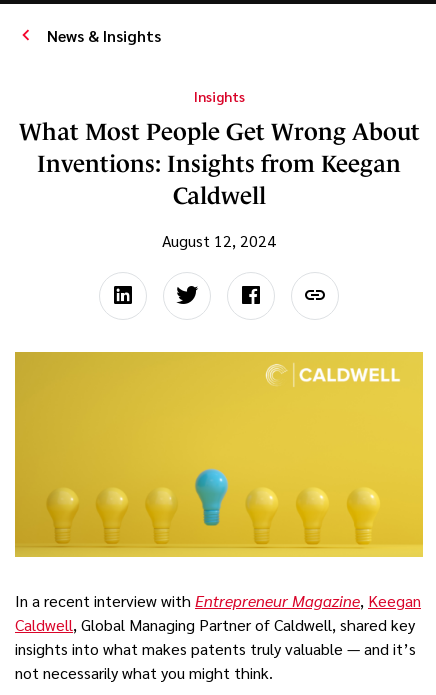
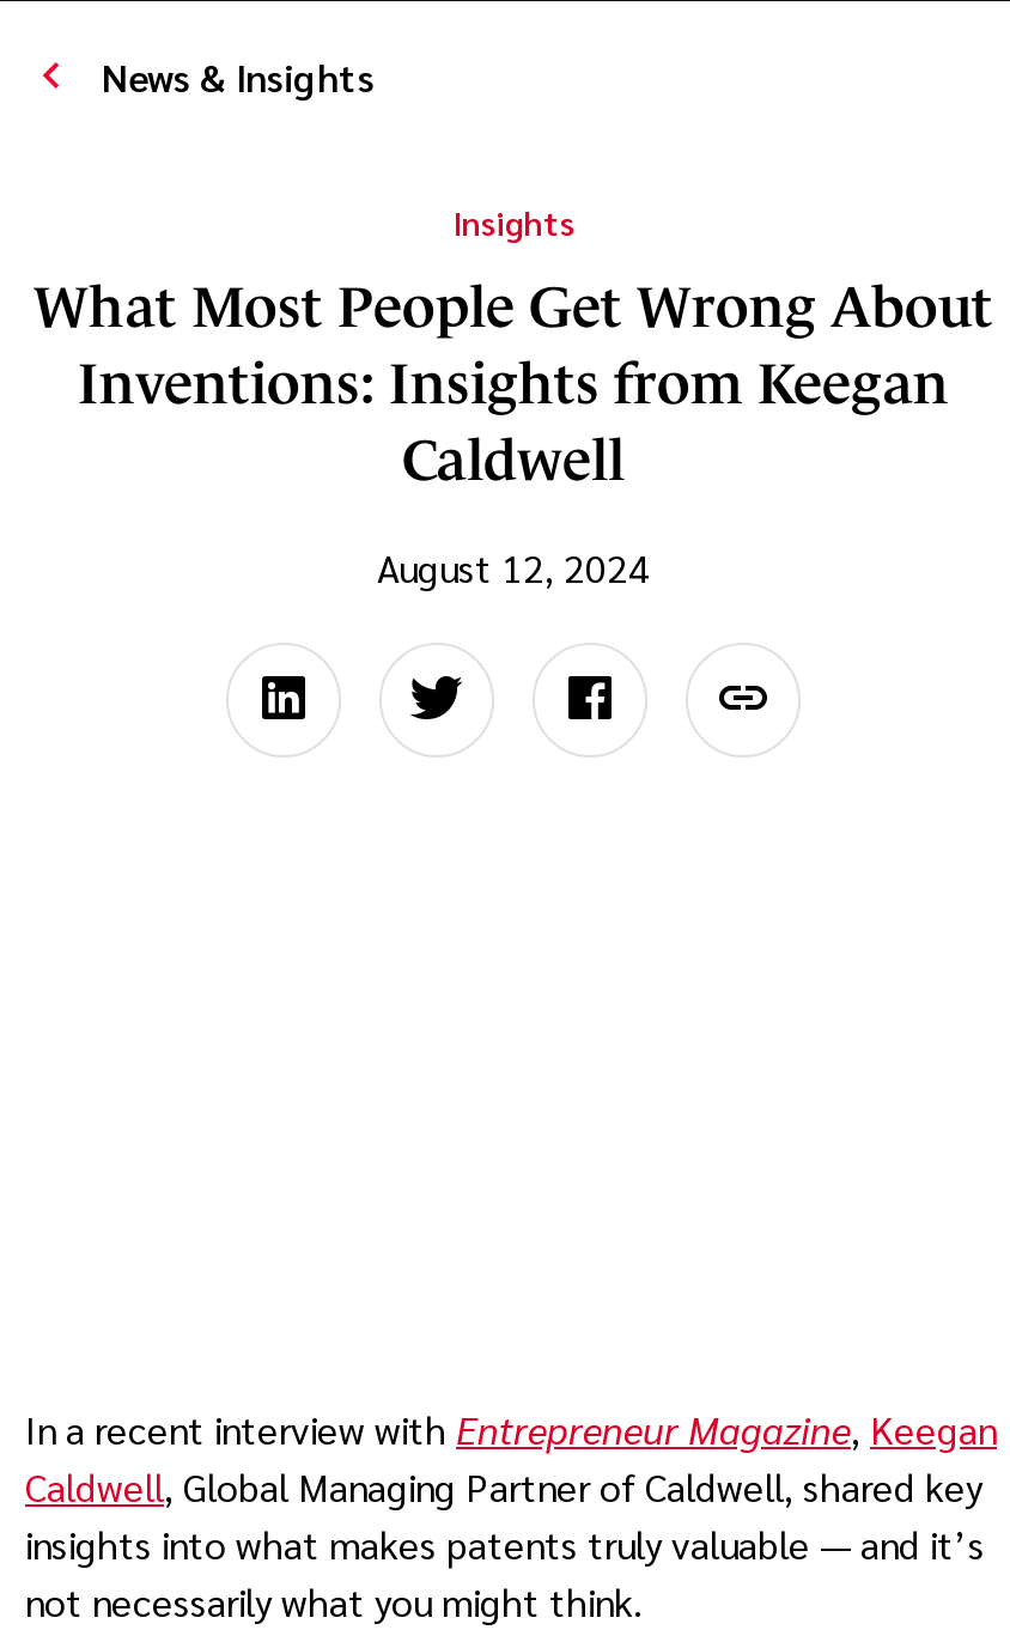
- [image]
